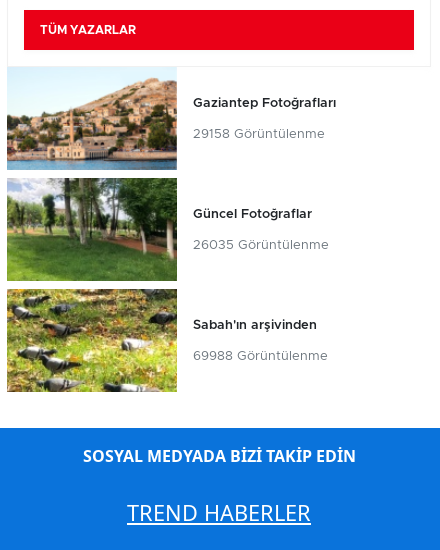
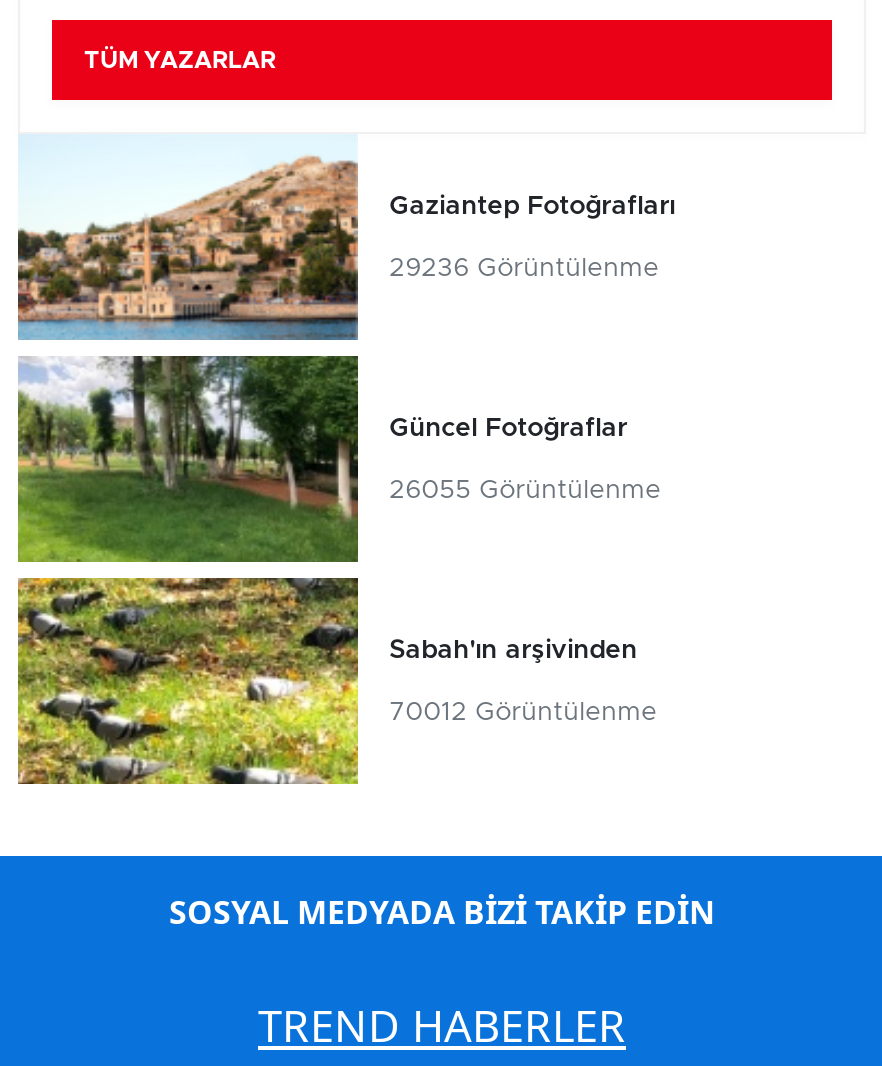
- 29158 Görüntülenme
+ 29236 Görüntülenme

- 26035 Görüntülenme
+ 26055 Görüntülenme

- 69988 Görüntülenme
+ 70012 Görüntülenme
